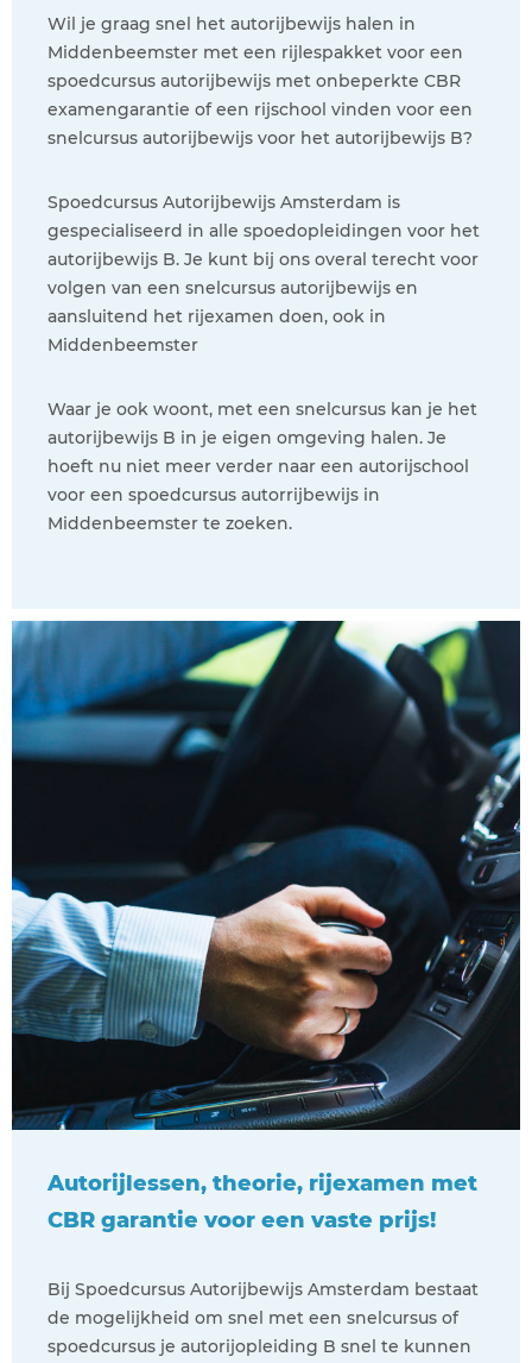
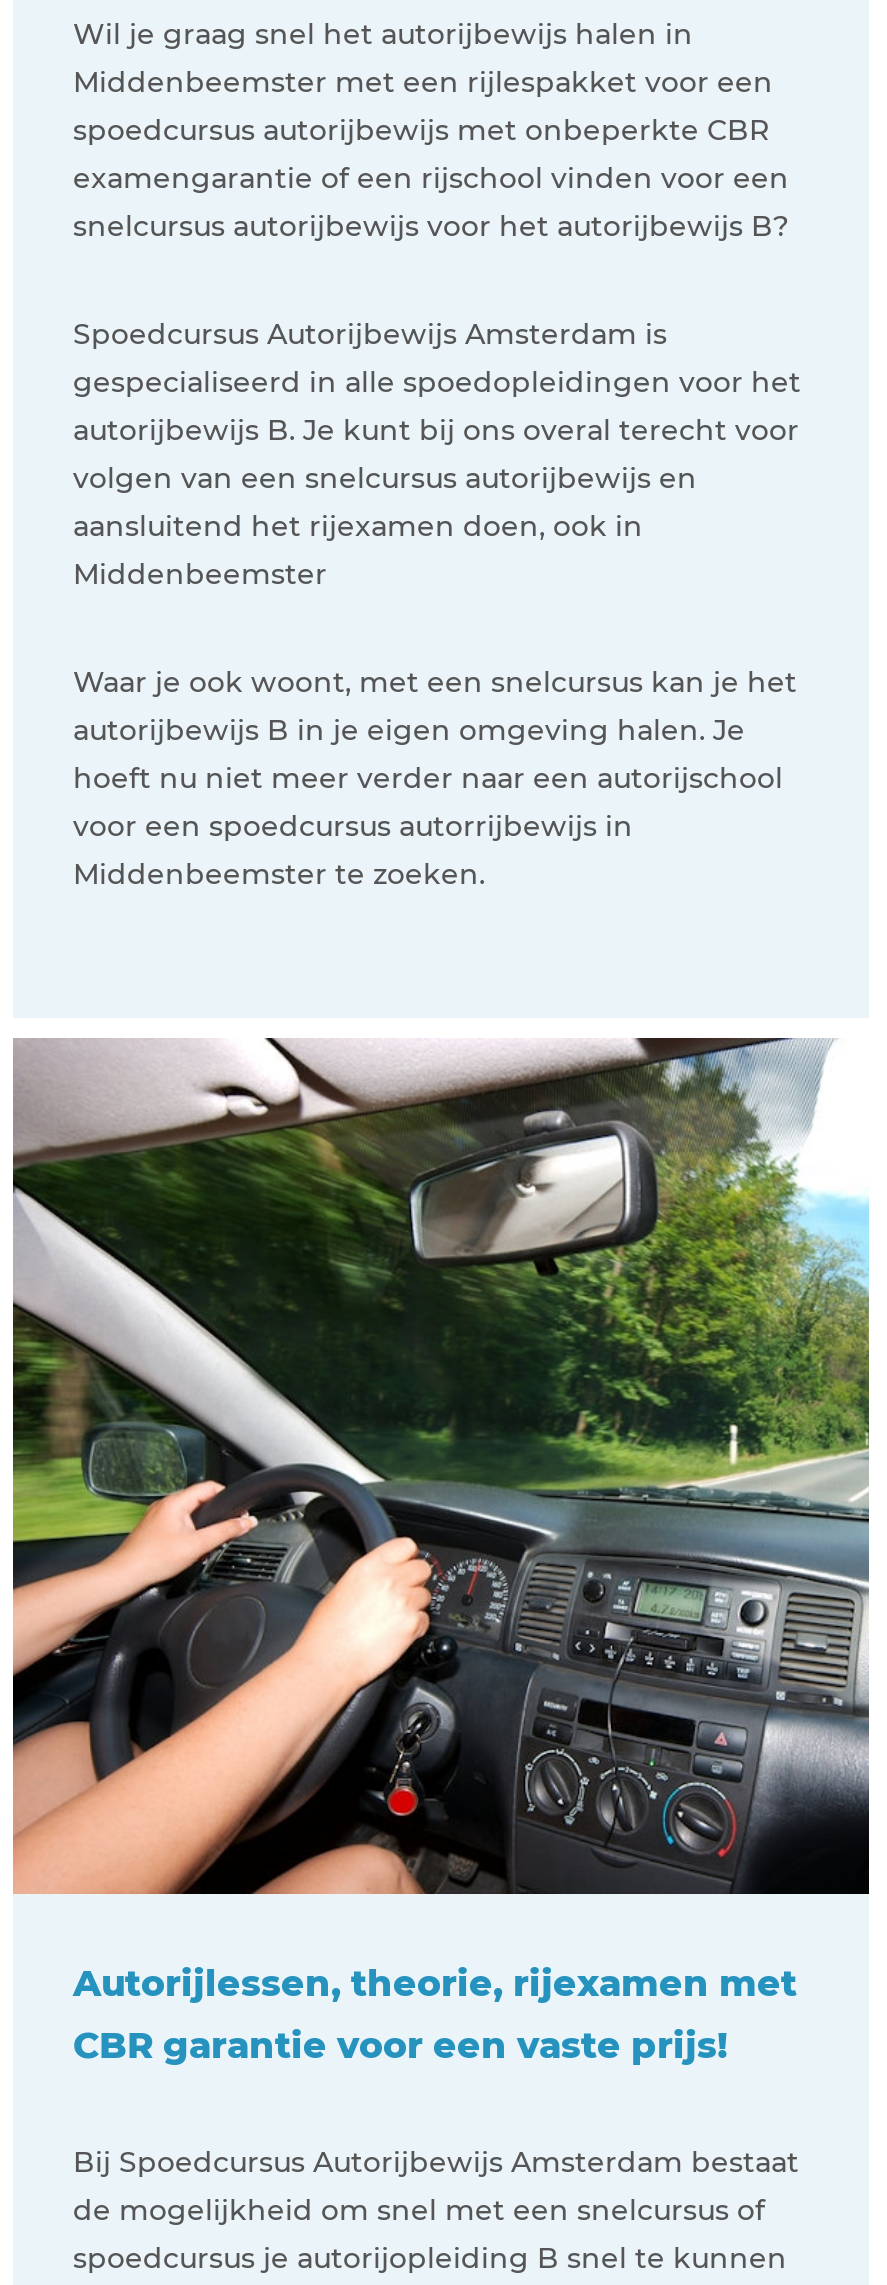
- [image]
+ [image]
